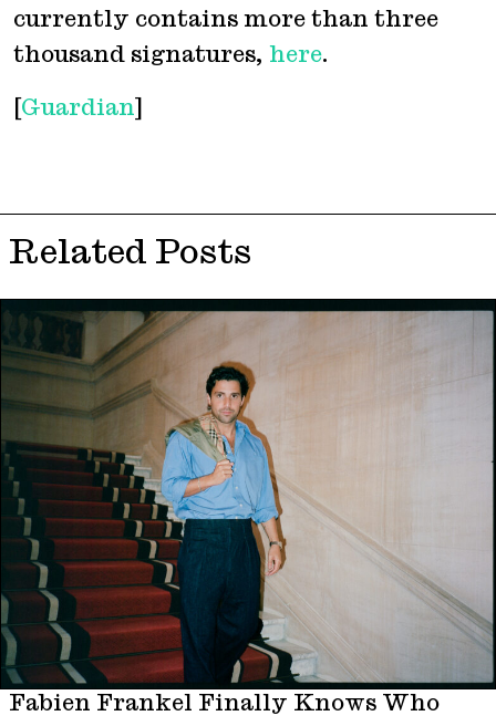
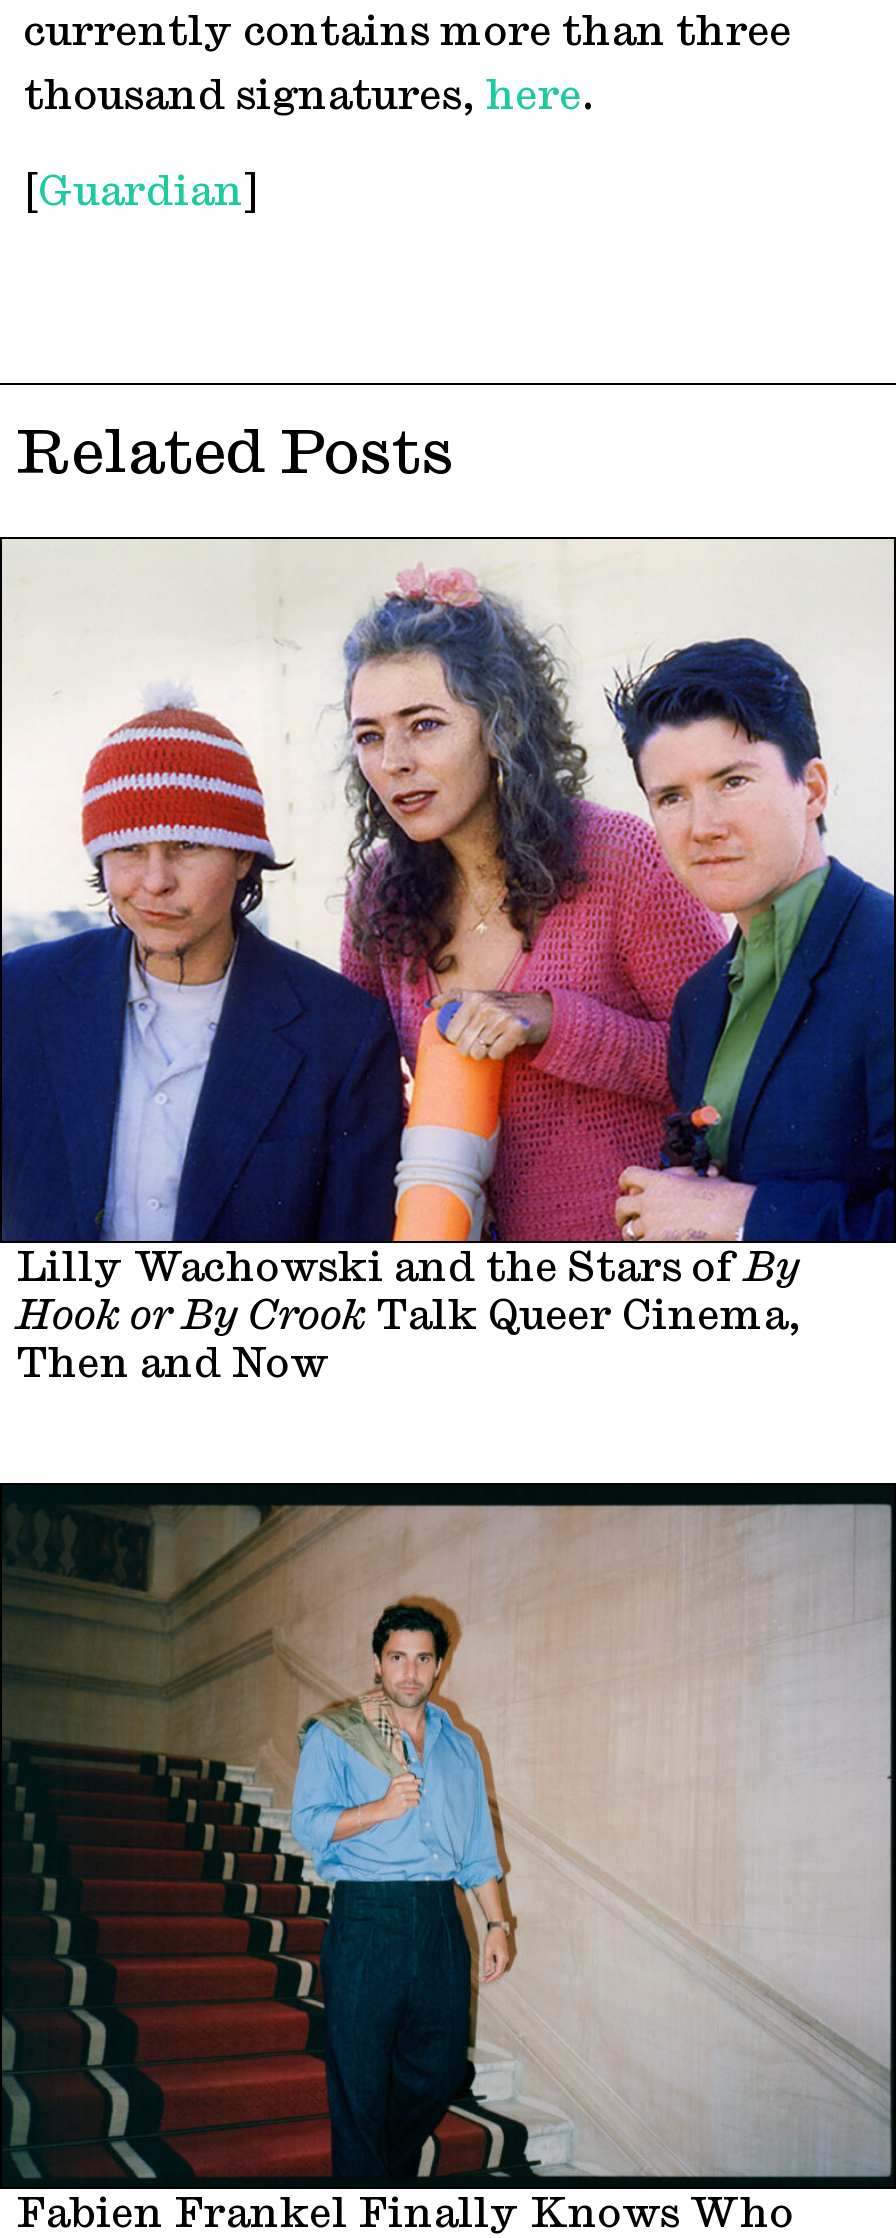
+ [image]
+ Lilly Wachowski and the Stars of By
+ Hook or By Crook Talk Queer Cinema,
+ Then and Now
